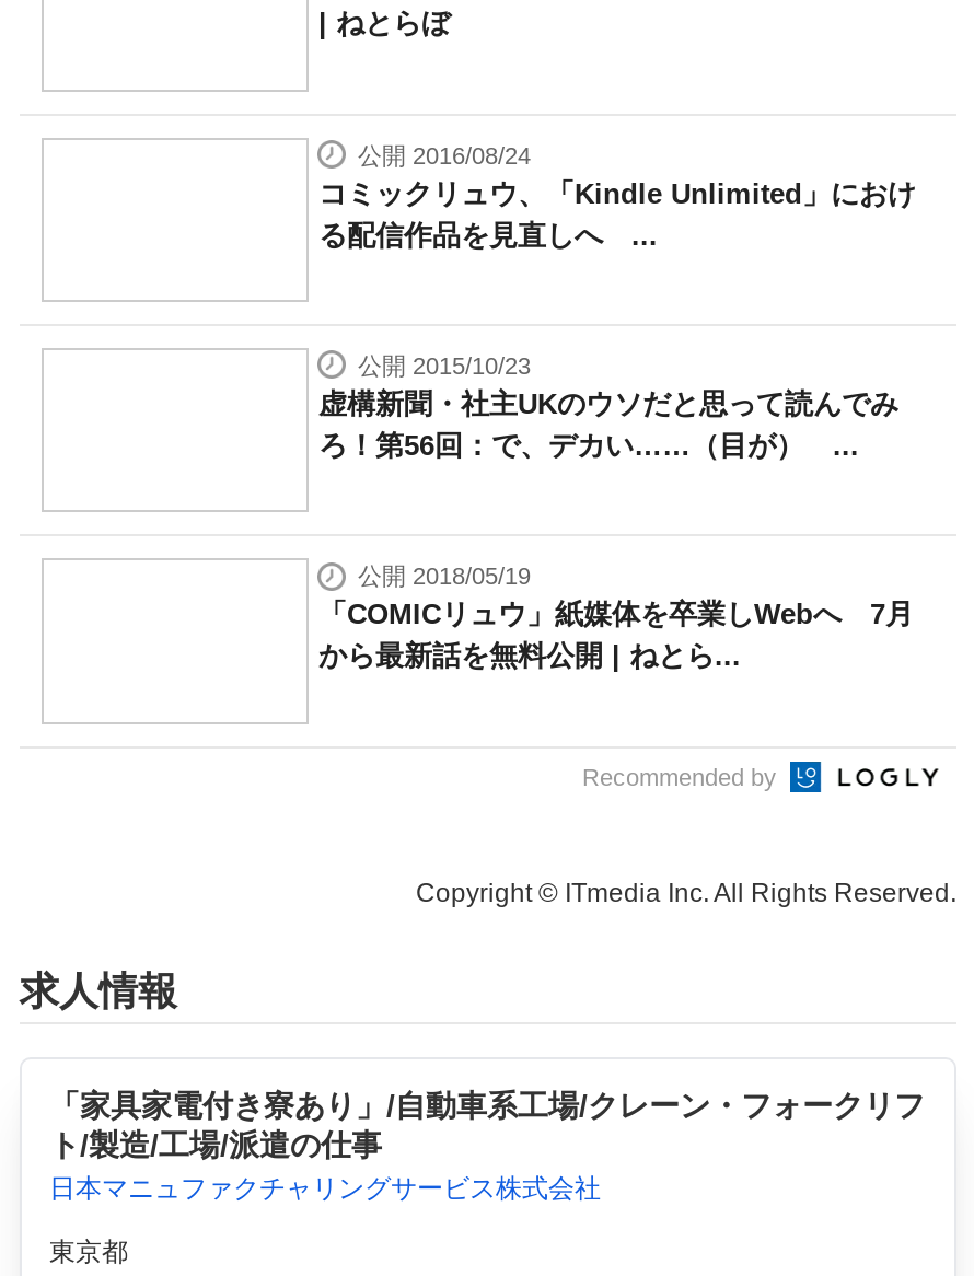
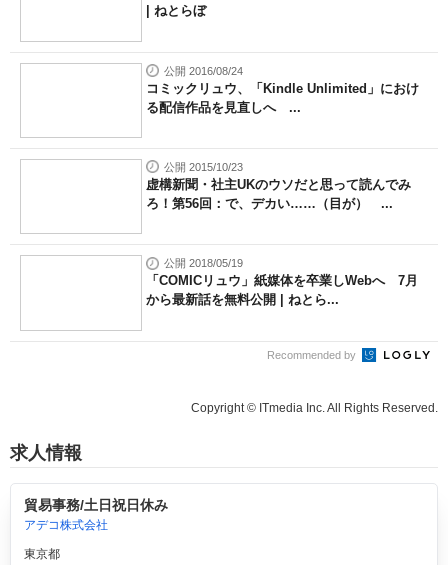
- 「家具家電付き寮あり」/自動車系工場/クレーン・フォークリフ
- ト/製造/工場/派遣の仕事
- 日本マニュファクチャリングサービス株式会社
+ 貿易事務/土日祝日休み
+ アデコ株式会社
